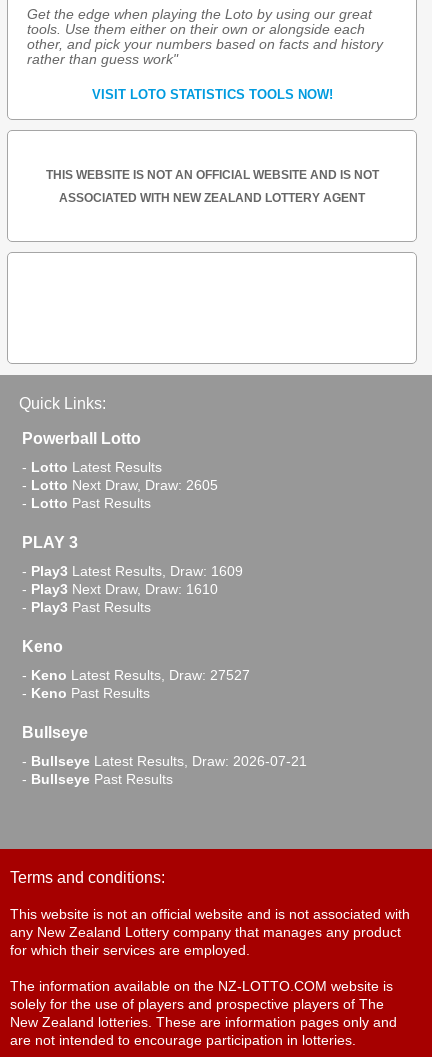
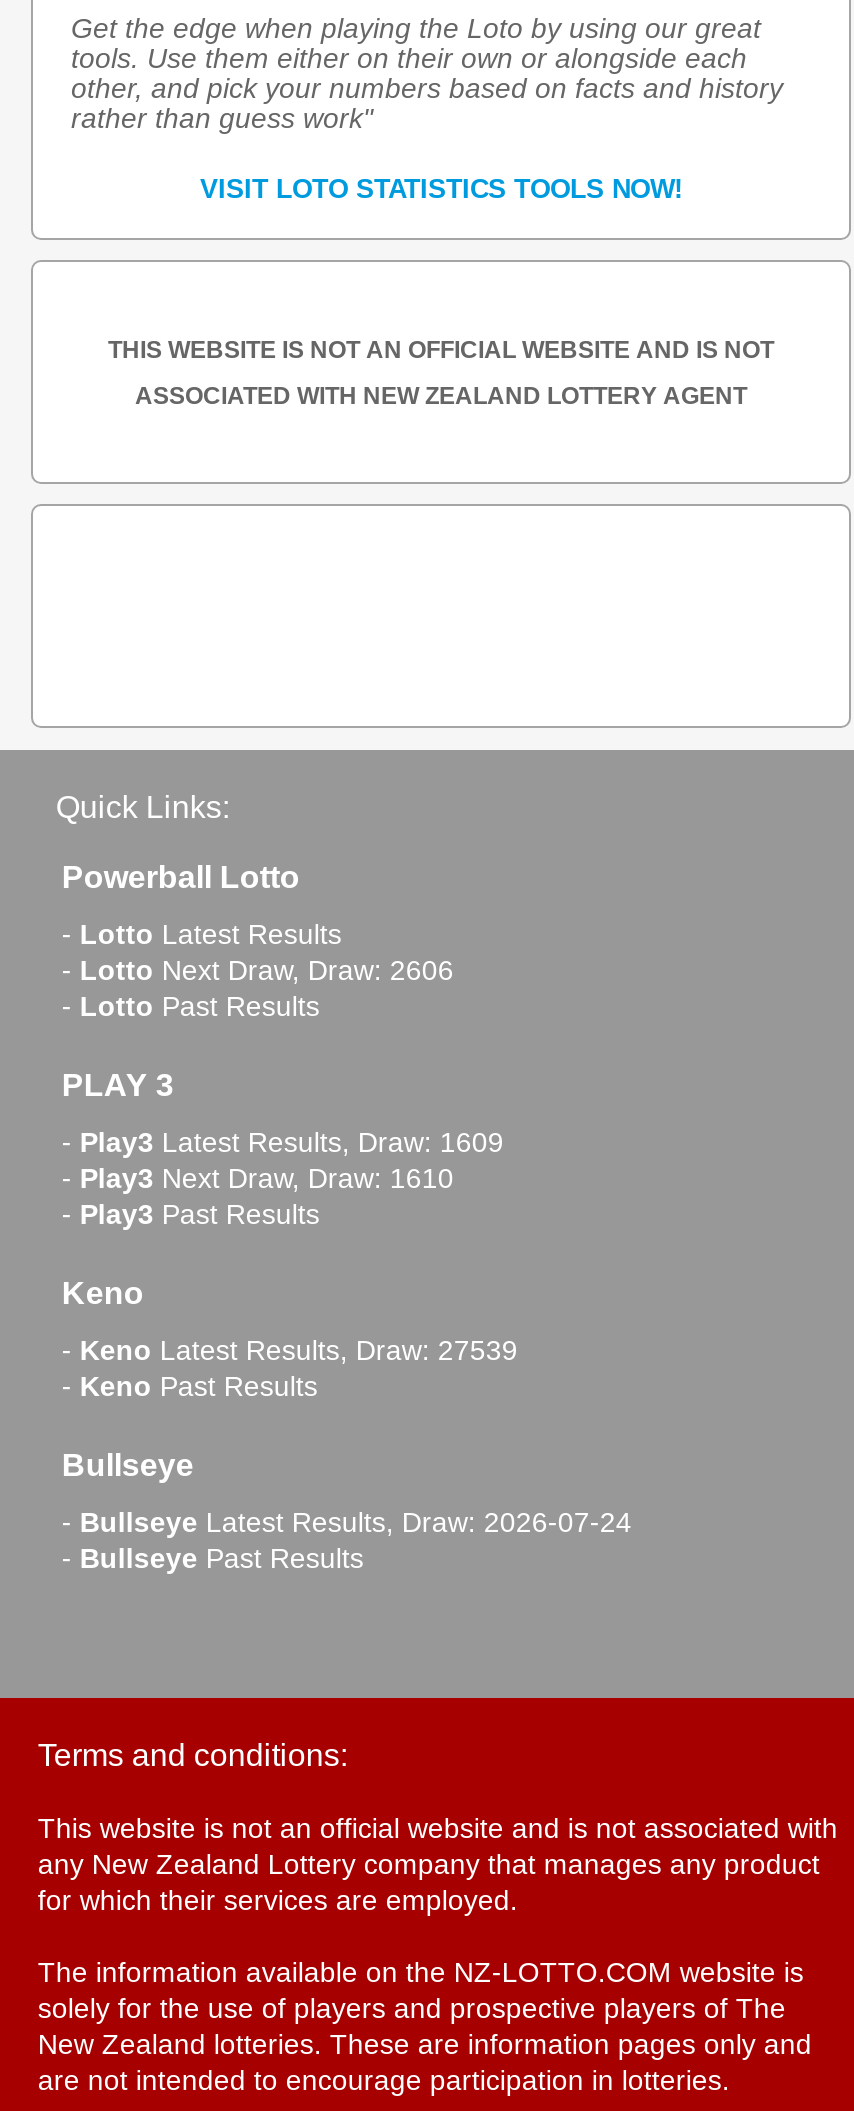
- - Lotto Next Draw, Draw: 2605
+ - Lotto Next Draw, Draw: 2606

- - Keno Latest Results, Draw: 27527
+ - Keno Latest Results, Draw: 27539

- - Bullseye Latest Results, Draw: 2026-07-21
+ - Bullseye Latest Results, Draw: 2026-07-24
